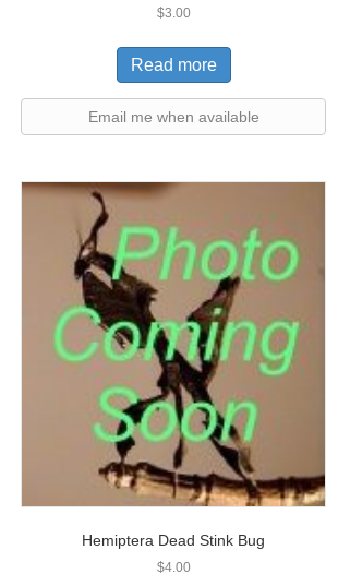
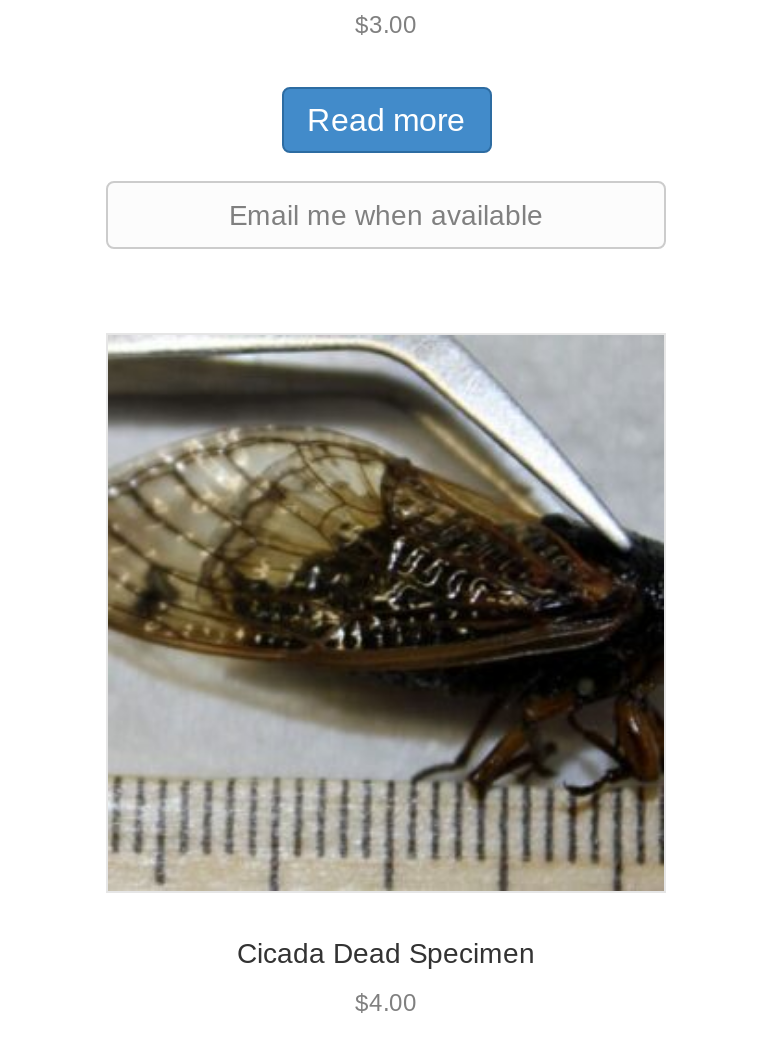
- [image]
- Hemiptera Dead Stink Bug
+ [image]
+ Cicada Dead Specimen
